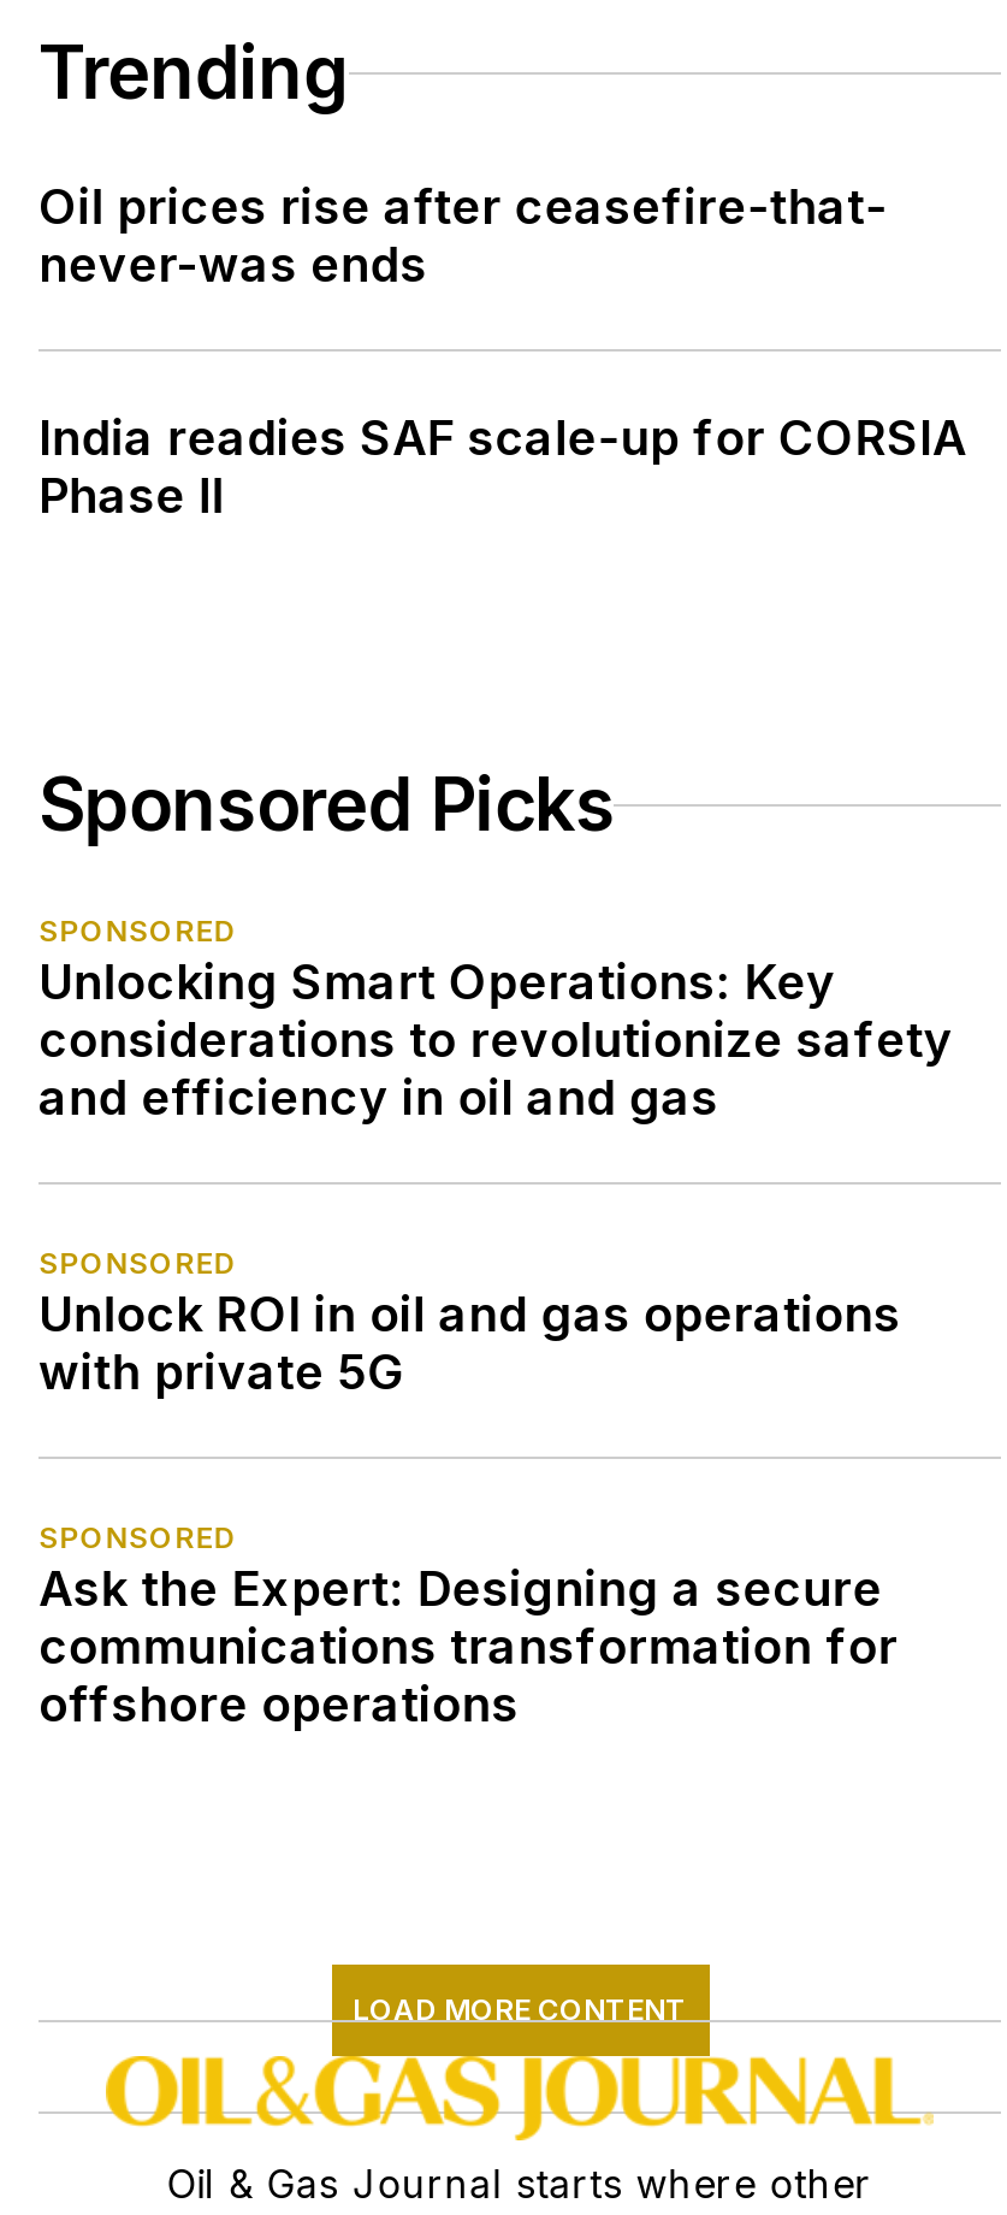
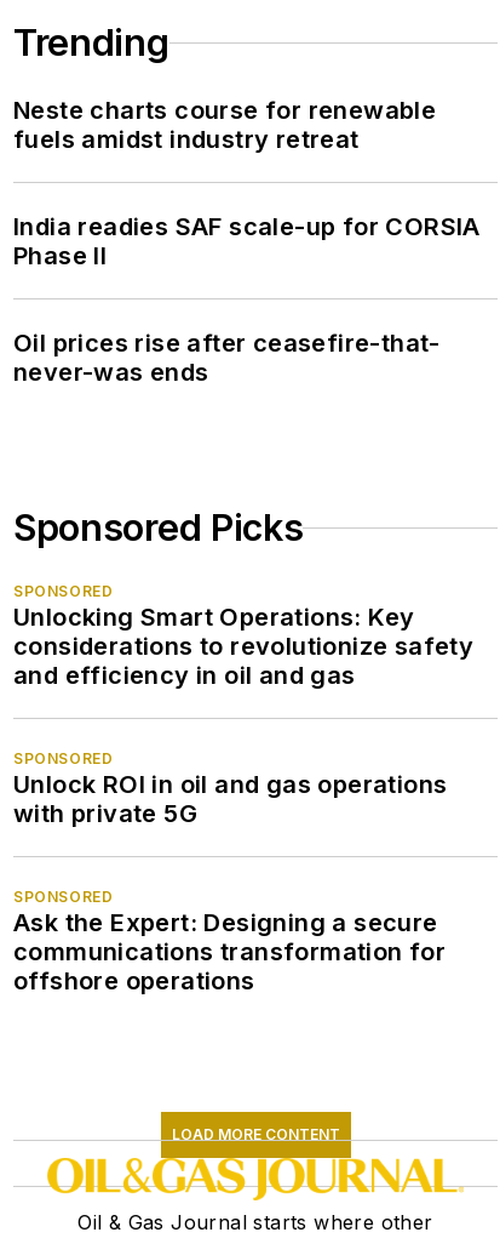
+ Neste charts course for renewable
+ fuels amidst industry retreat

moved down: Oil prices rise after ceasefire-that- | never-was ends
